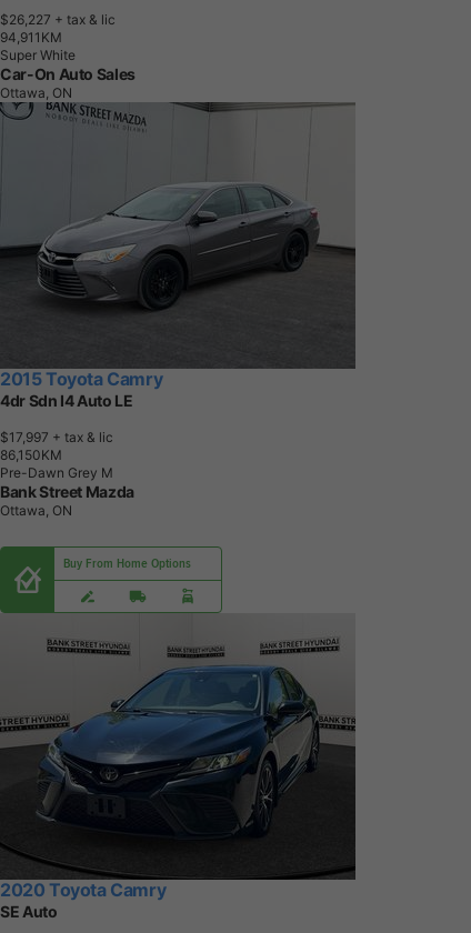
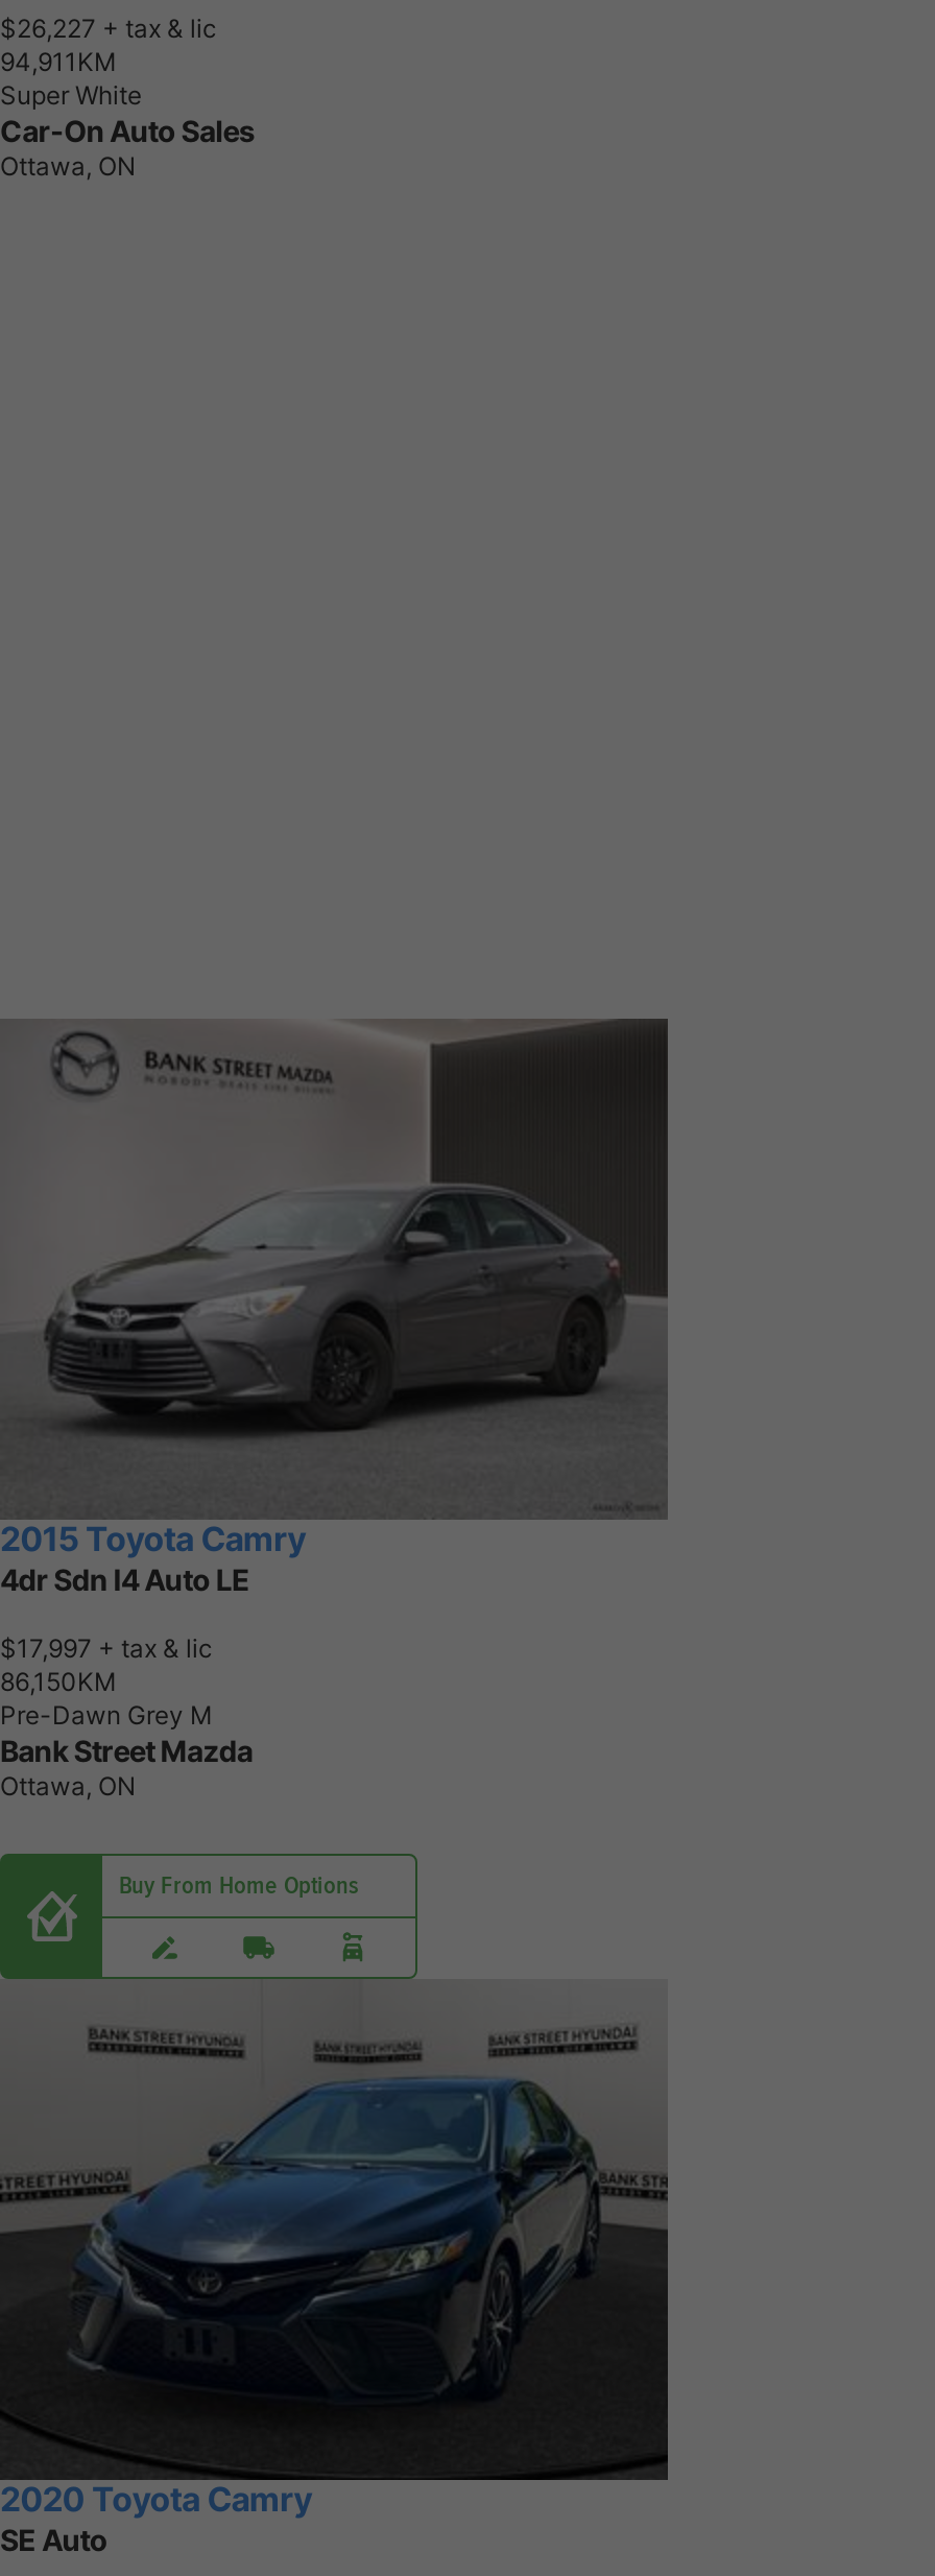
- [image]
+ [image]
